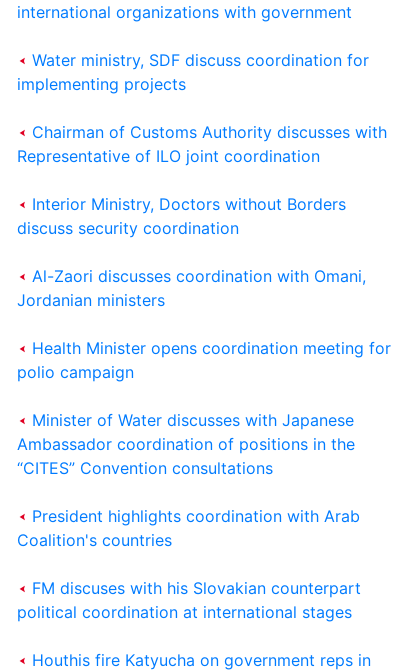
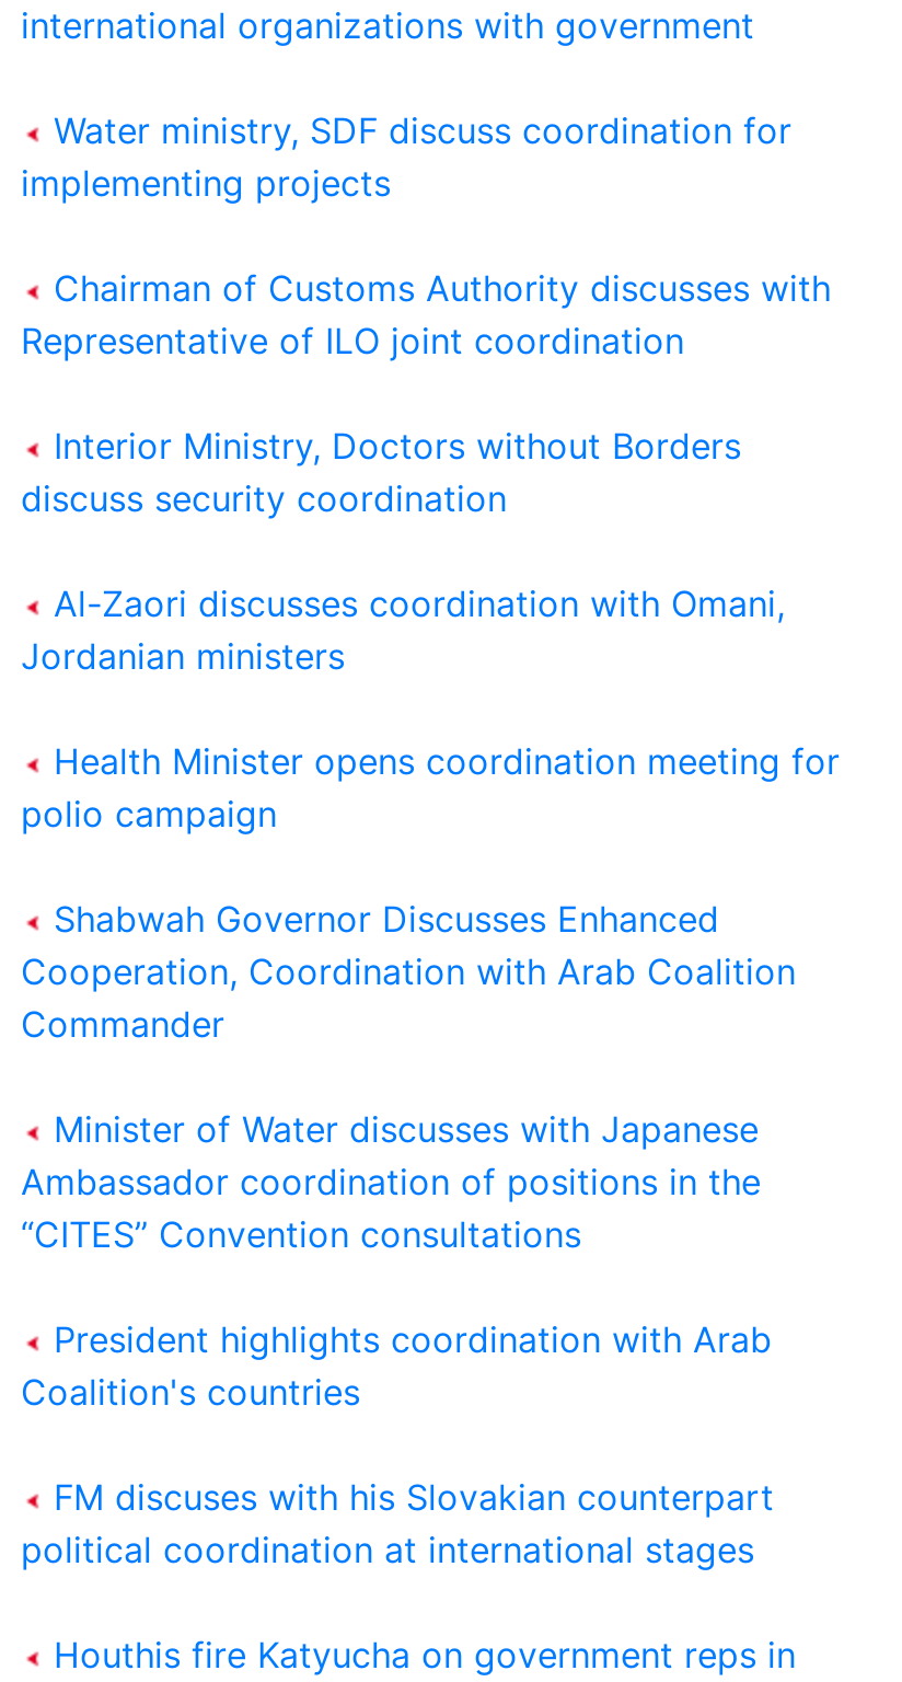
+ Shabwah Governor Discusses Enhanced
+ Cooperation, Coordination with Arab Coalition
+ Commander
